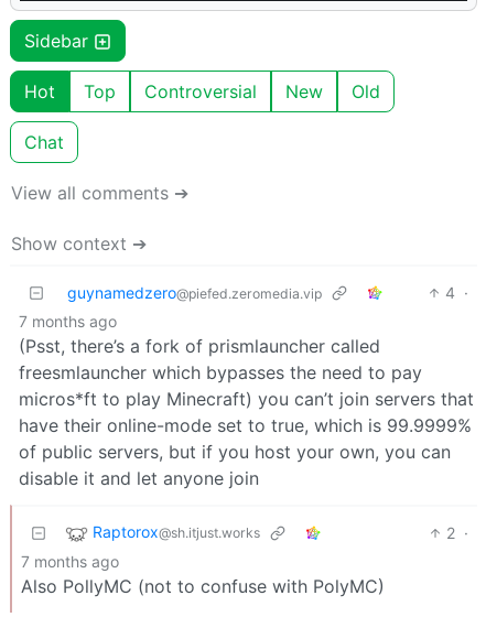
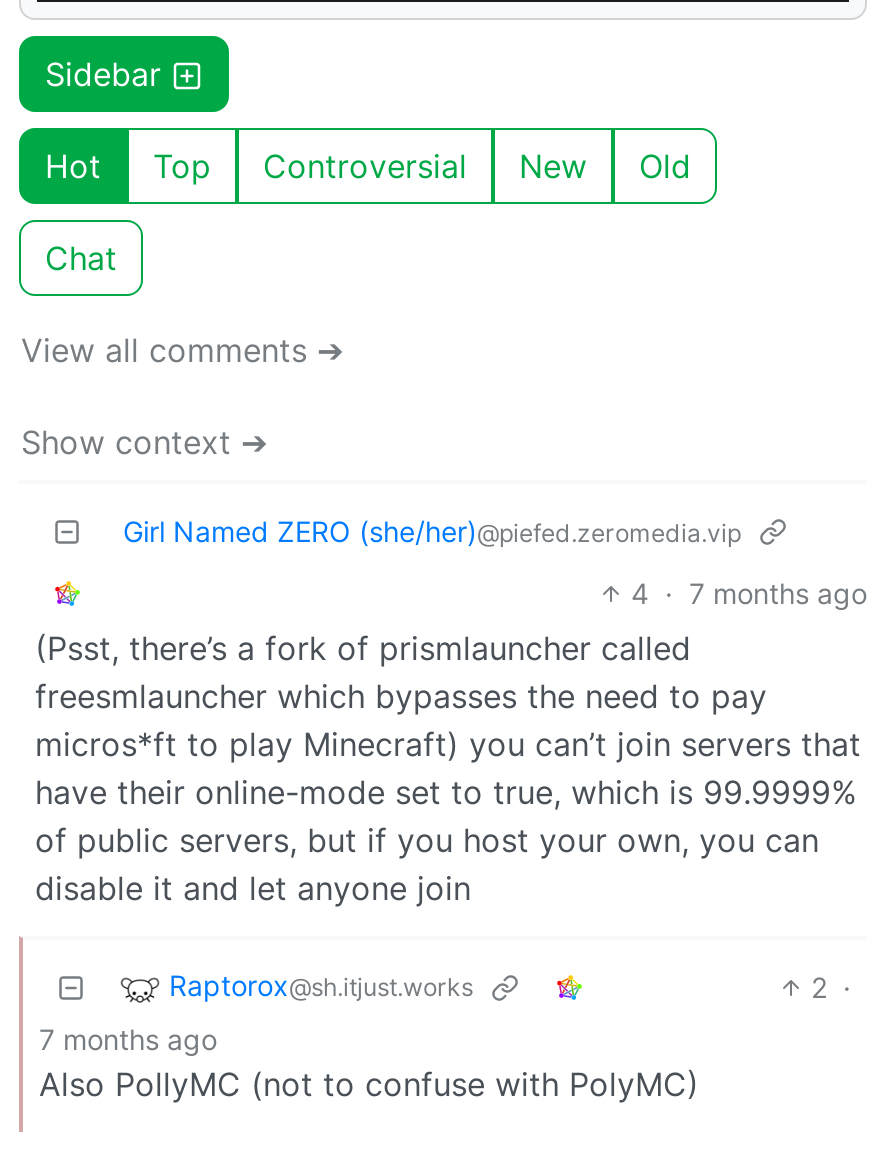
- guynamedzero@piefed.zeromedia.vip
- 4 ·
+ Girl Named ZERO (she/her)@piefed.zeromedia.vip

- 7 months ago
+ 4 · 7 months ago
